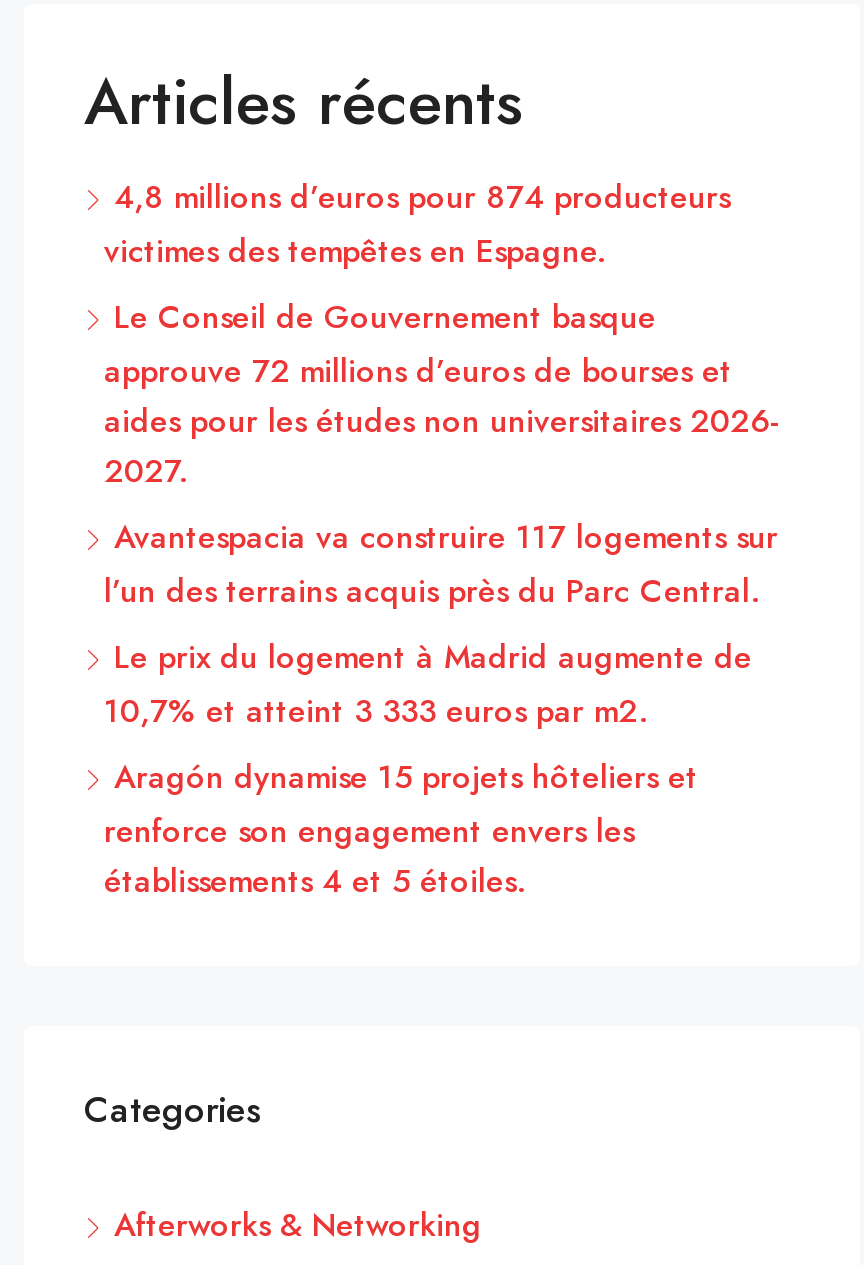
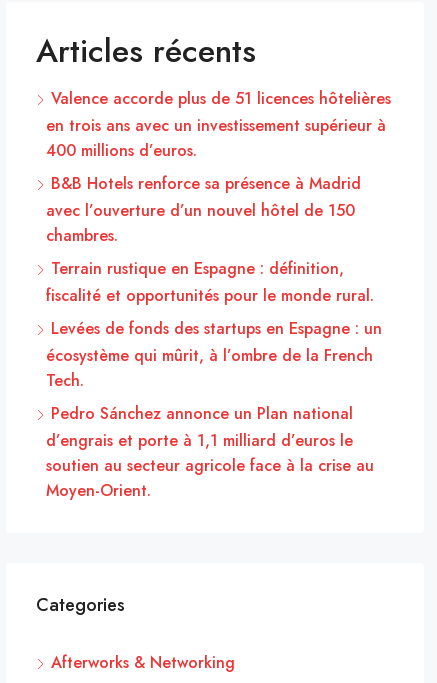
- 4,8 millions d’euros pour 874 producteurs
- victimes des tempêtes en Espagne.
- Le Conseil de Gouvernement basque
- approuve 72 millions d’euros de bourses et
- aides pour les études non universitaires 2026-
- 2027.
- Avantespacia va construire 117 logements sur
- l’un des terrains acquis près du Parc Central.
- Le prix du logement à Madrid augmente de
- 10,7% et atteint 3 333 euros par m2.
- Aragón dynamise 15 projets hôteliers et
- renforce son engagement envers les
- établissements 4 et 5 étoiles.
+ Valence accorde plus de 51 licences hôtelières
+ en trois ans avec un investissement supérieur à
+ 400 millions d’euros.
+ B&B Hotels renforce sa présence à Madrid
+ avec l’ouverture d’un nouvel hôtel de 150
+ chambres.
+ Terrain rustique en Espagne : définition,
+ fiscalité et opportunités pour le monde rural.
+ Levées de fonds des startups en Espagne : un
+ écosystème qui mûrit, à l’ombre de la French
+ Tech.
+ Pedro Sánchez annonce un Plan national
+ d’engrais et porte à 1,1 milliard d’euros le
+ soutien au secteur agricole face à la crise au
+ Moyen-Orient.
